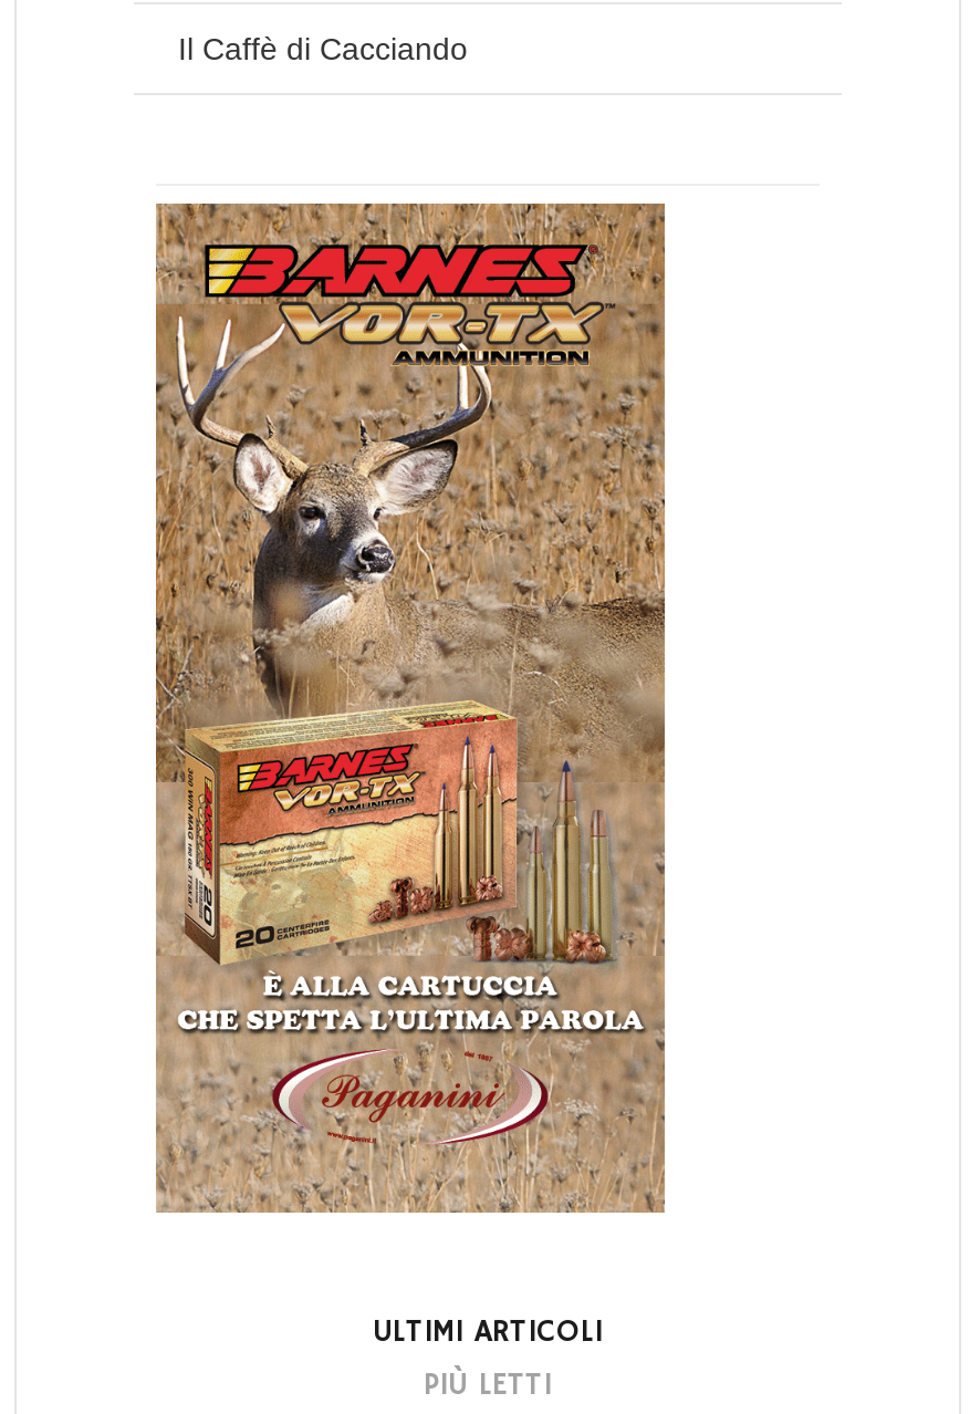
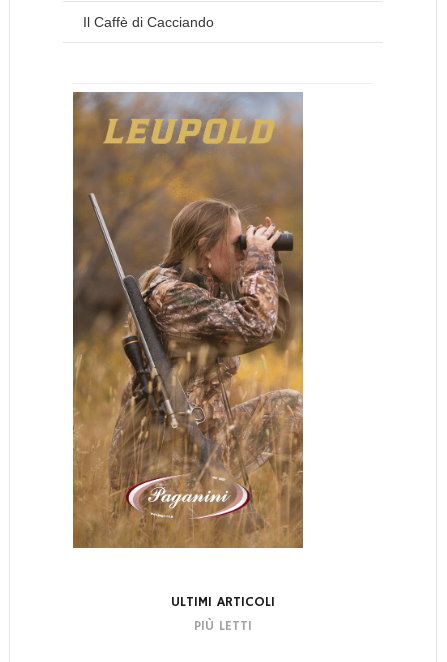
- [image]
+ [image]
